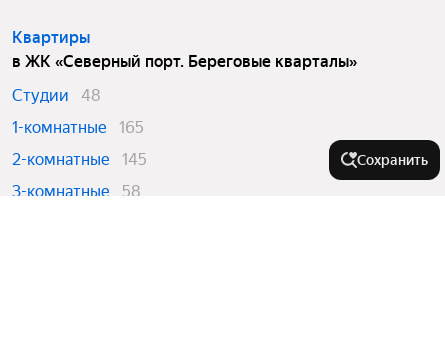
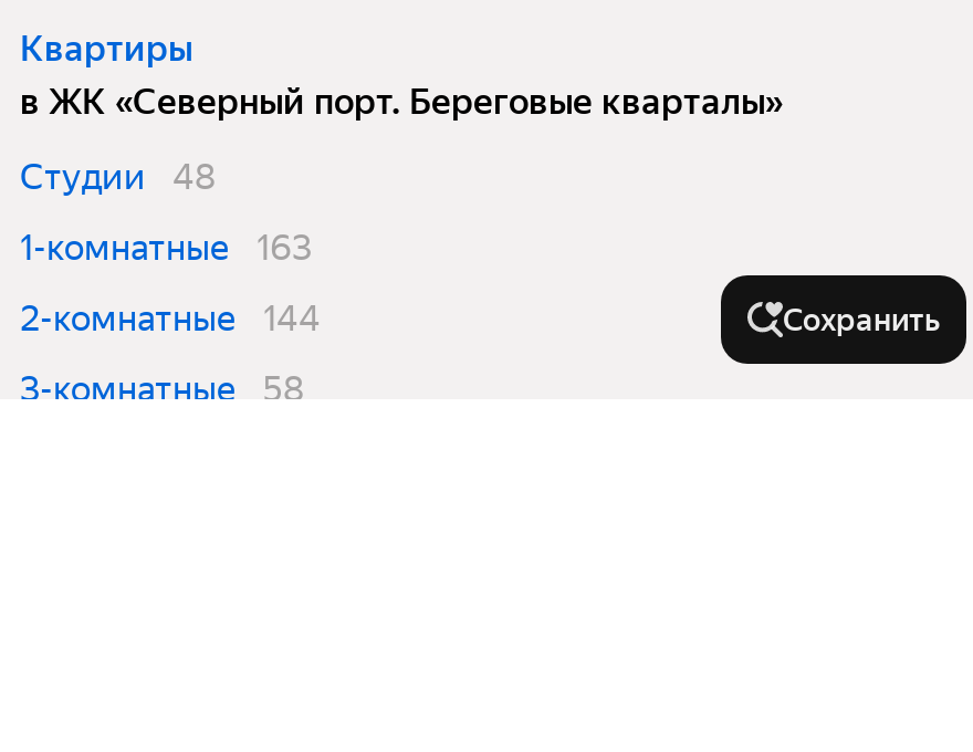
- 1-комнатные 165
+ 1-комнатные 163

- 2-комнатные 145
+ 2-комнатные 144
